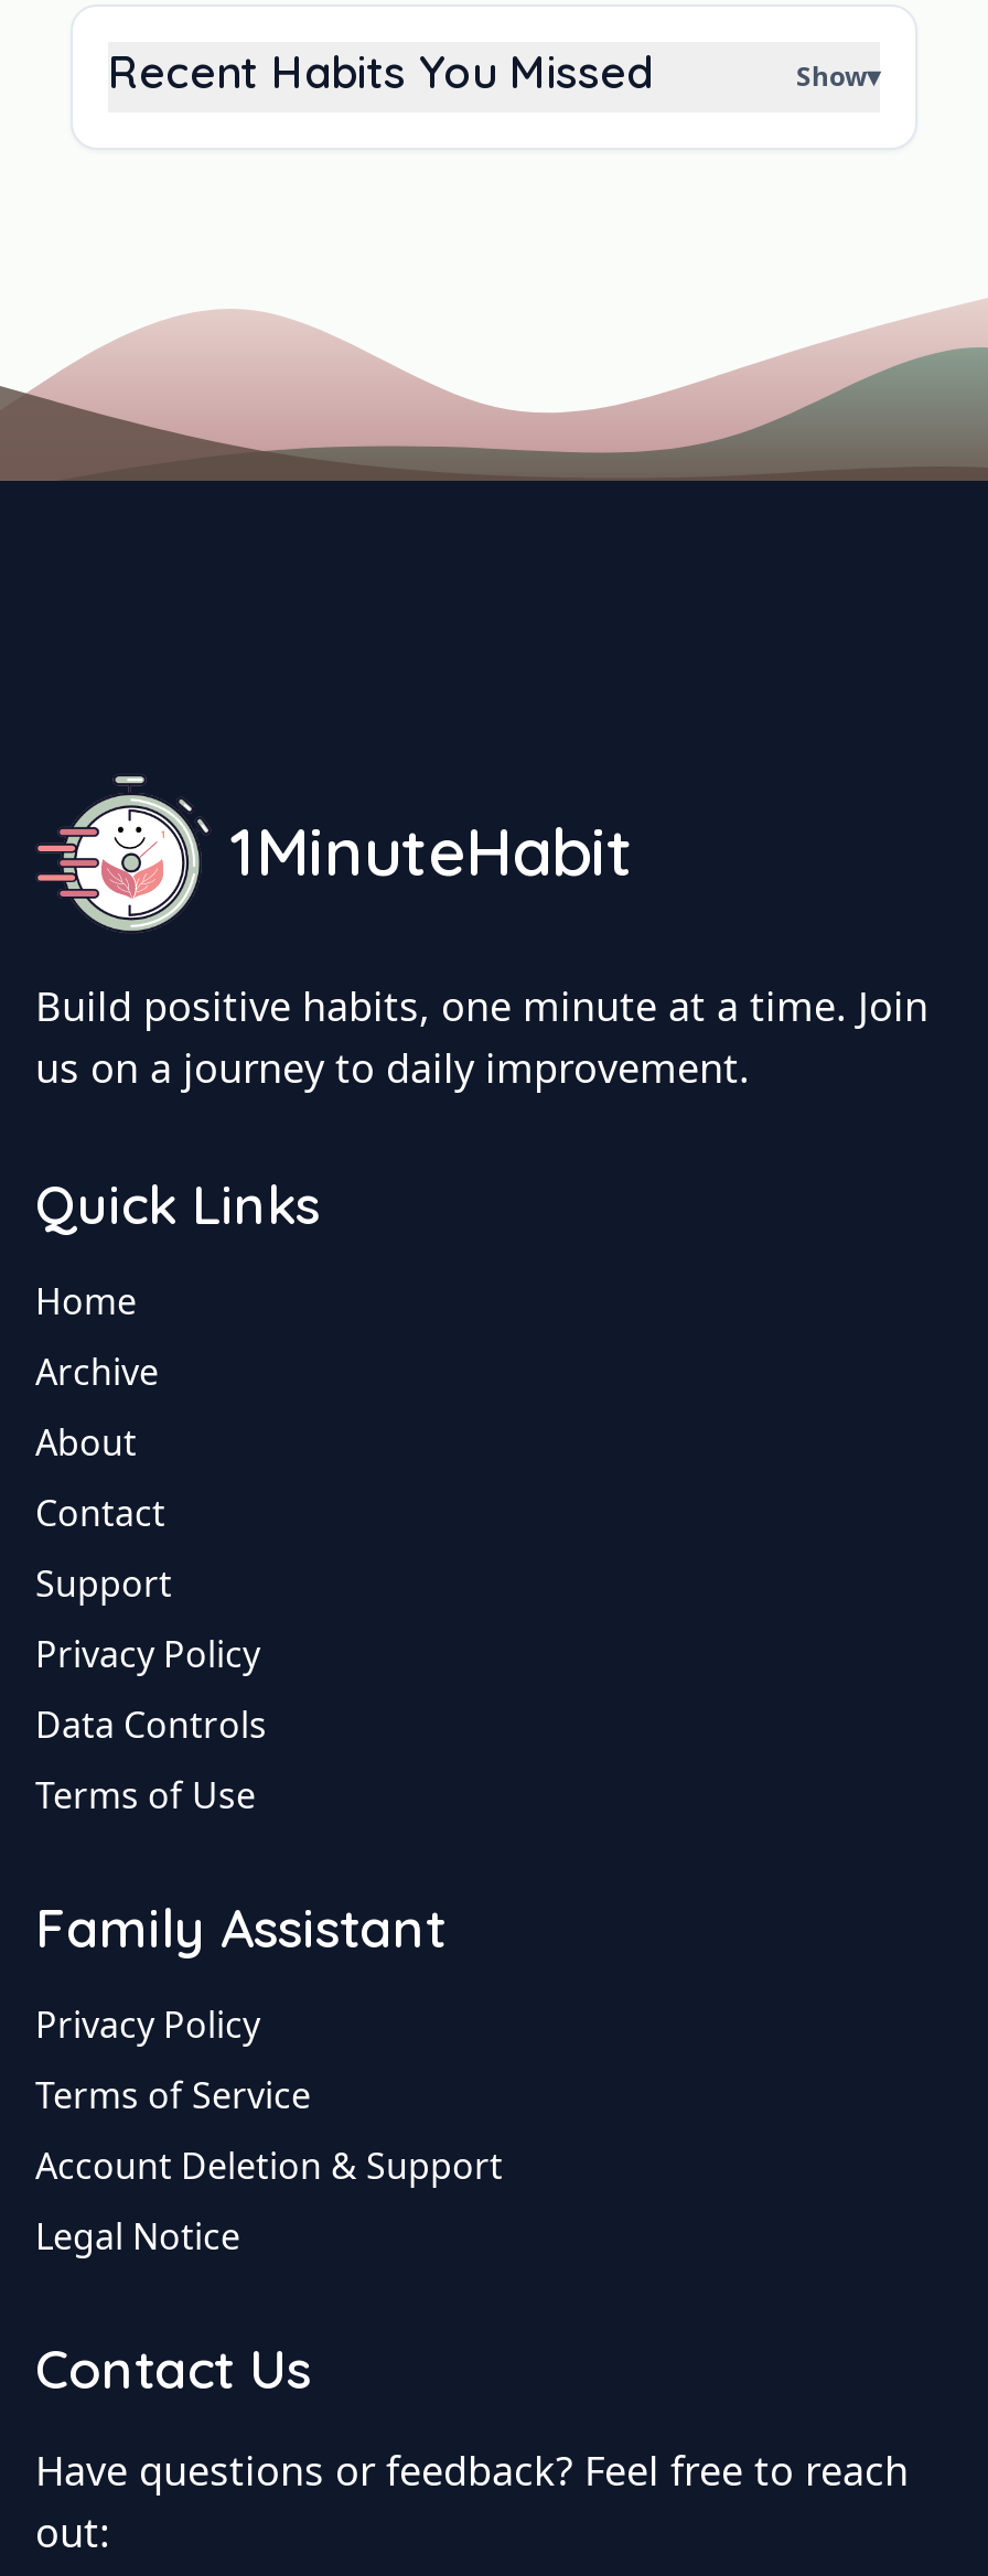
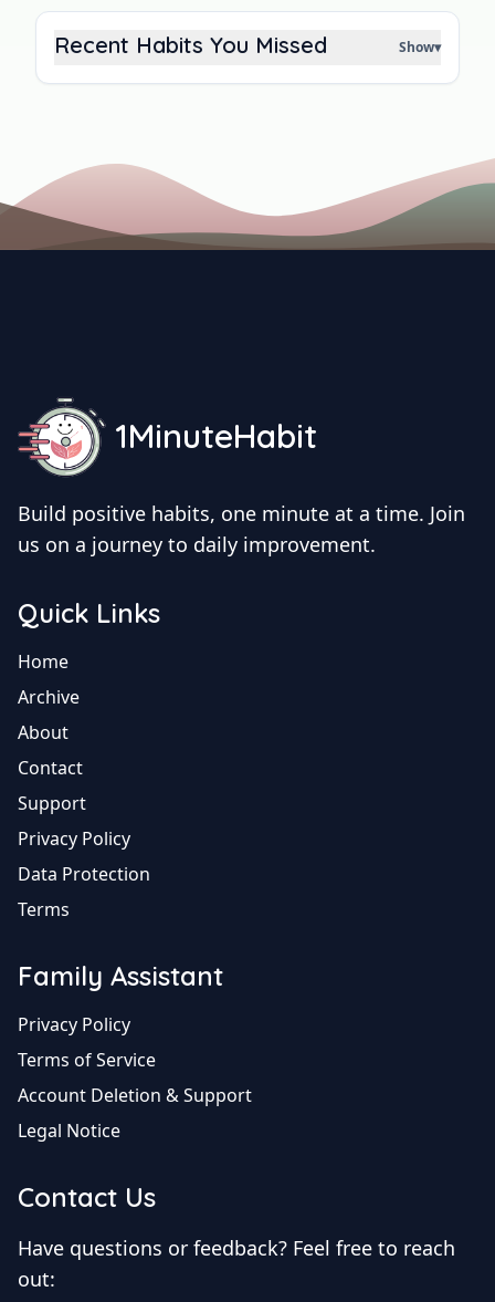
- Data Controls
+ Data Protection

- Terms of Use
+ Terms
